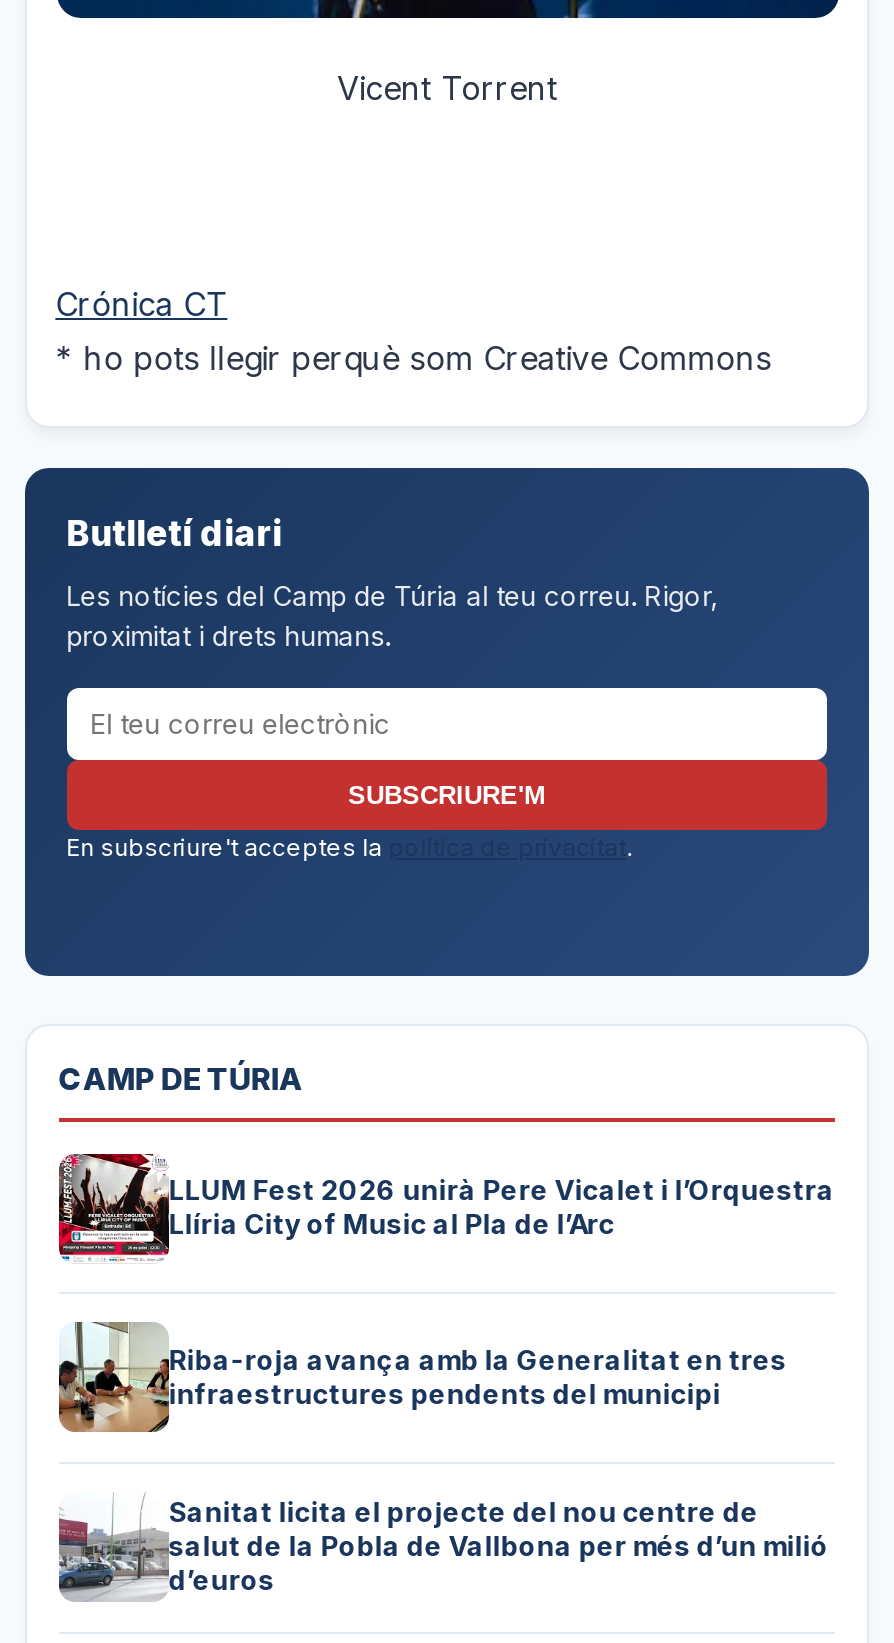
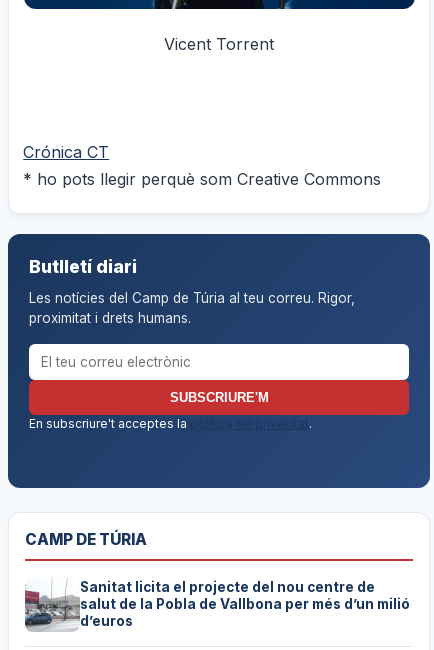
- [image]
- LLUM Fest 2026 unirà Pere Vicalet i l’Orquestra
- Llíria City of Music al Pla de l’Arc

- [image]
- Riba-roja avança amb la Generalitat en tres
- infraestructures pendents del municipi
